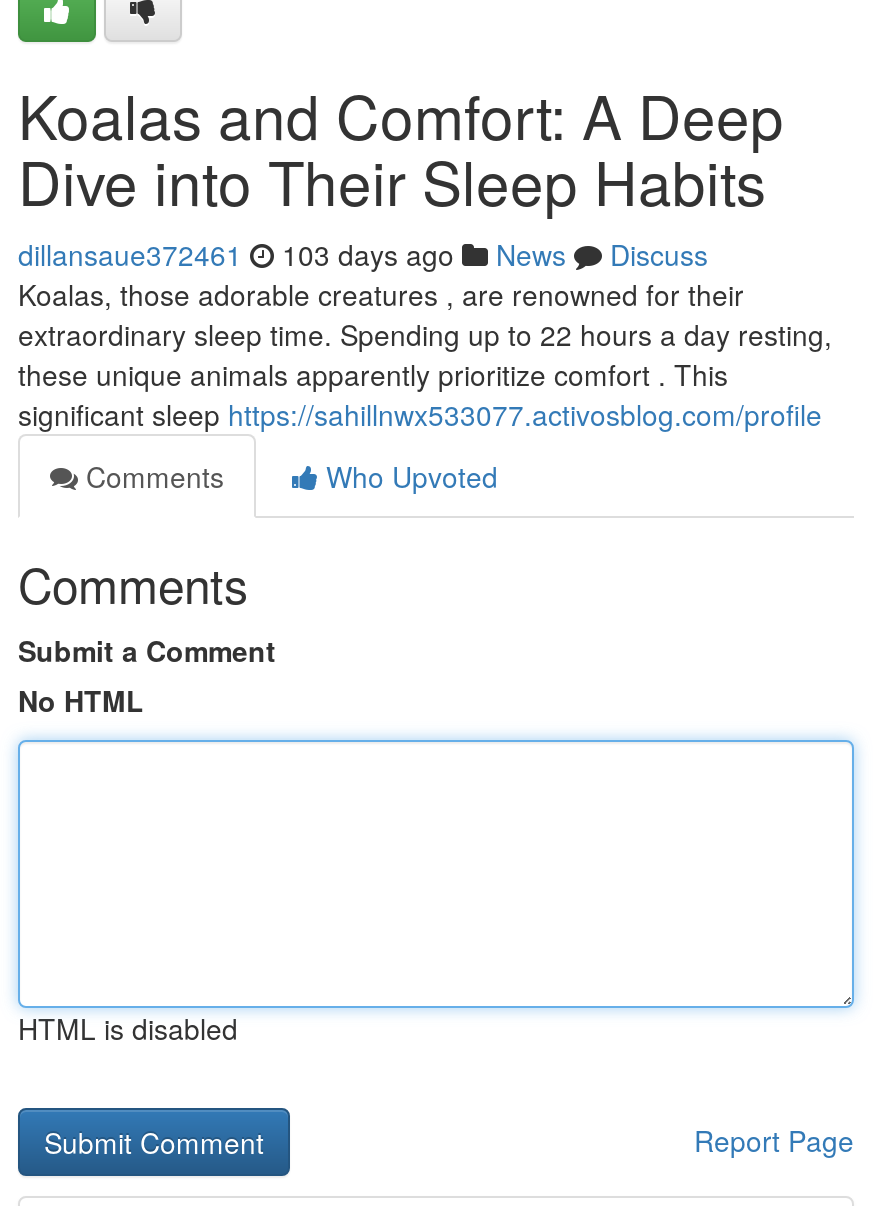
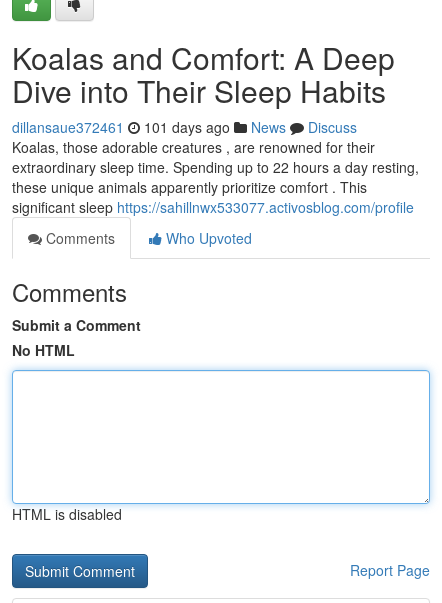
- dillansaue372461 103 days ago News Discuss
+ dillansaue372461 101 days ago News Discuss
